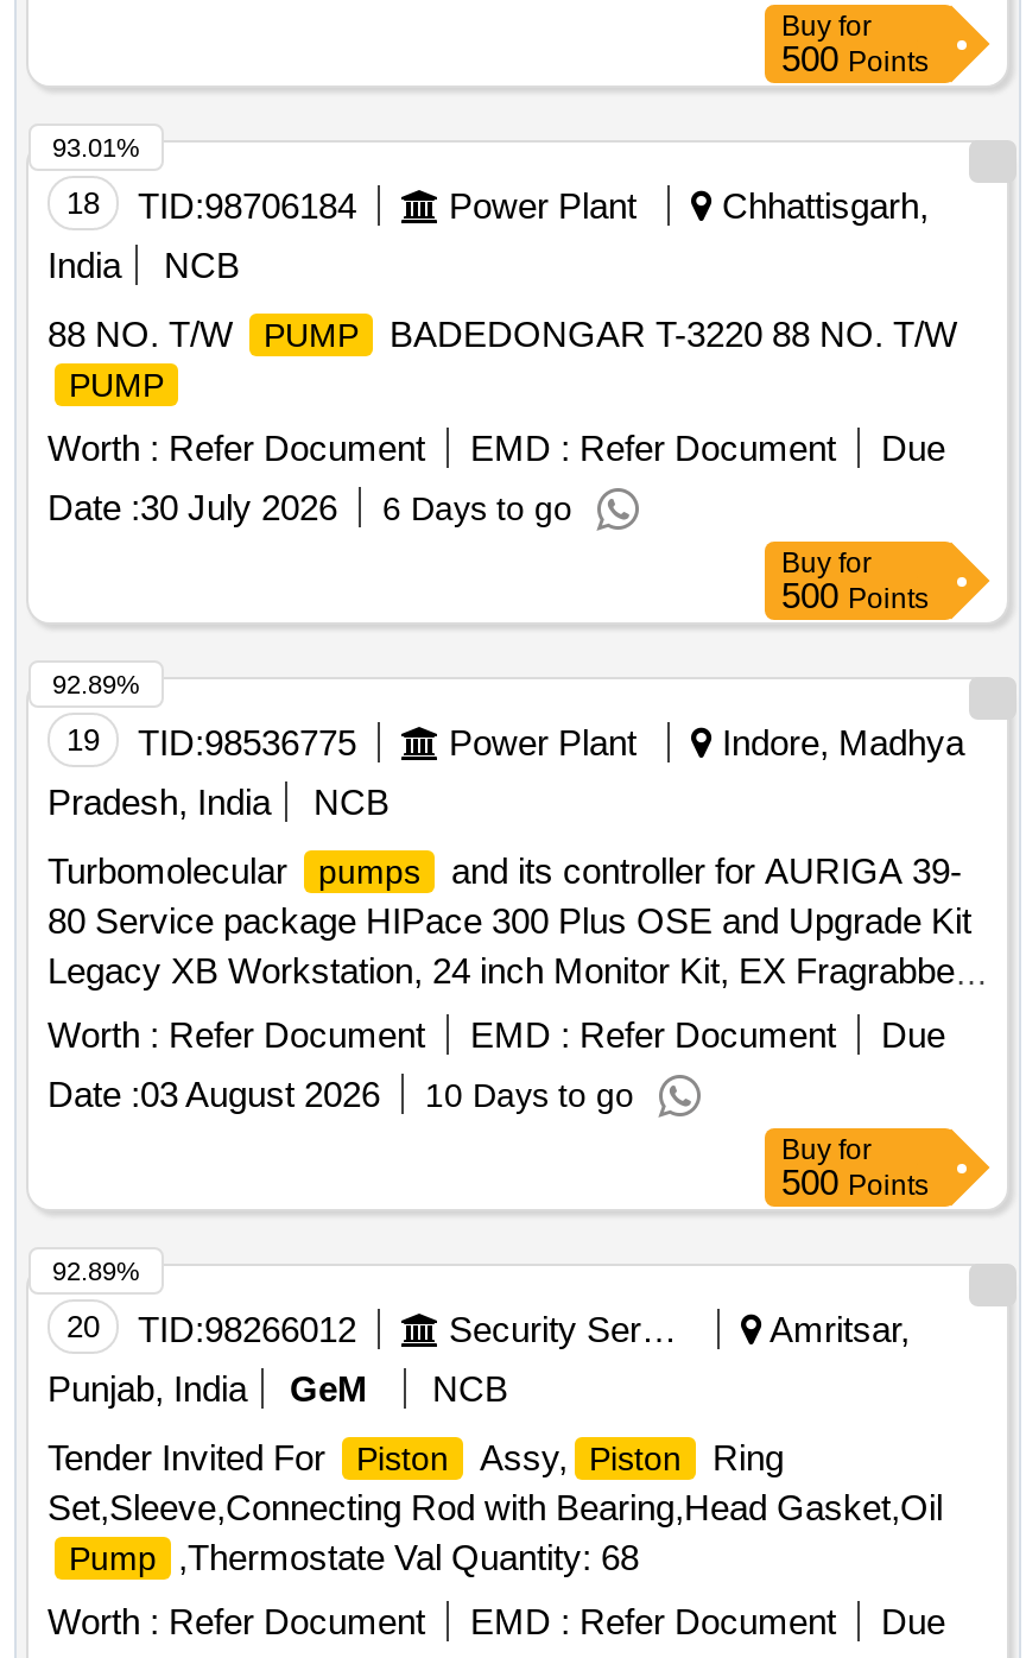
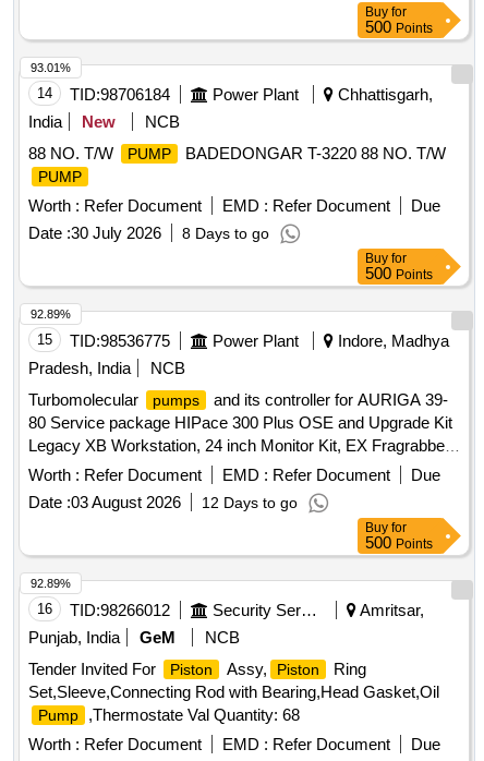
- 18 TID:98706184
+ 14 TID:98706184

+ New

- Date : 30 July 2026 6 Days to go
+ Date : 30 July 2026 8 Days to go

- 19 TID:98536775
+ 15 TID:98536775

- Date : 03 August 2026 10 Days to go
+ Date : 03 August 2026 12 Days to go

- 20 TID:98266012
+ 16 TID:98266012
